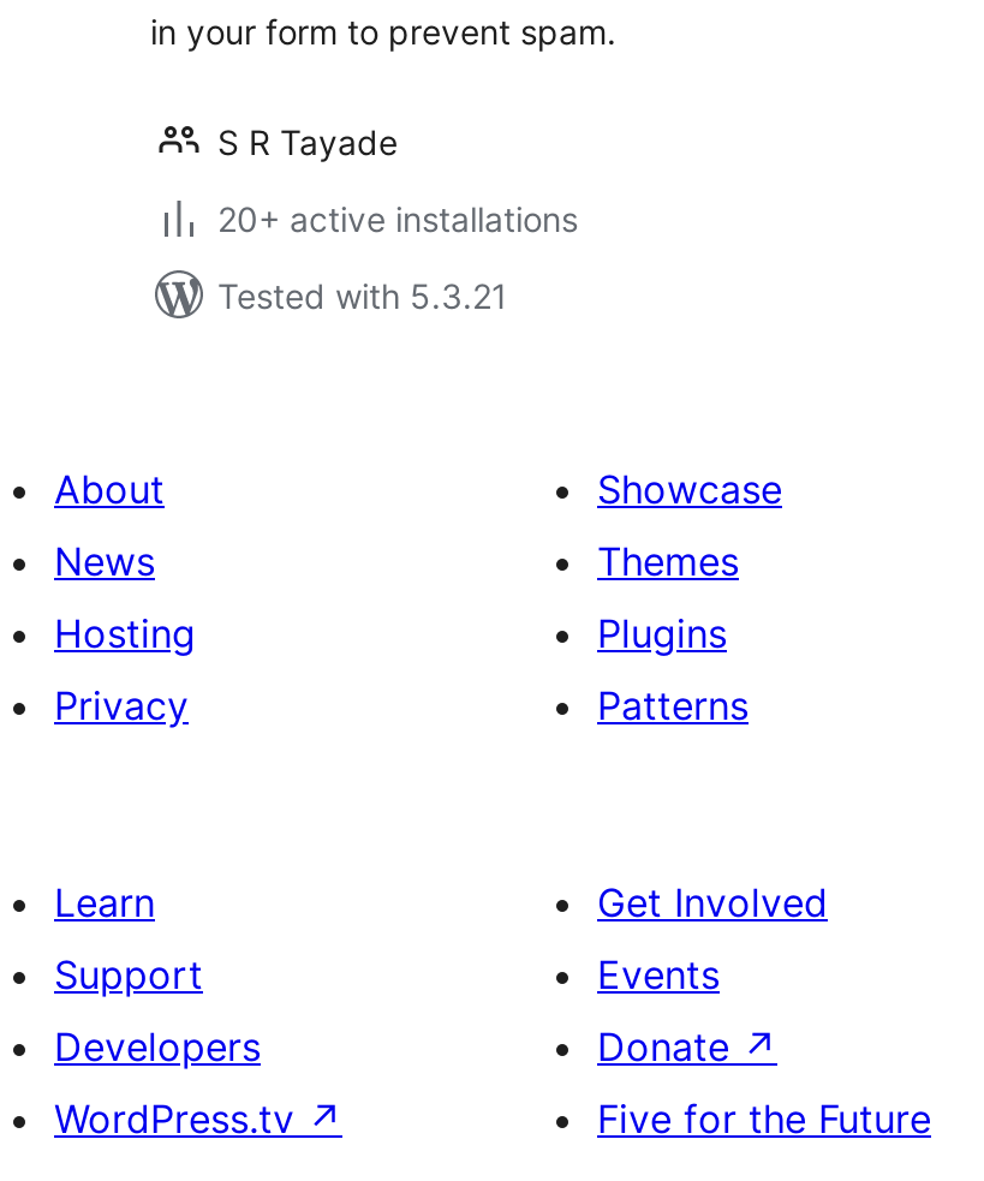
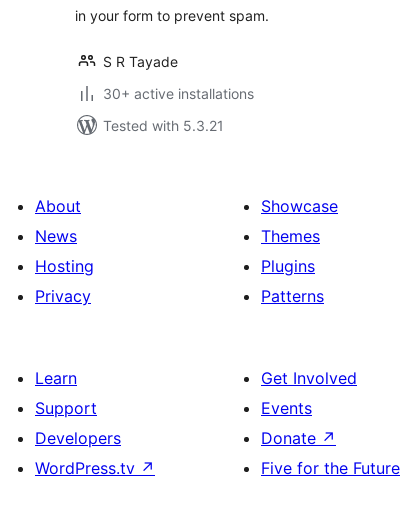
- 20+ active installations
+ 30+ active installations
